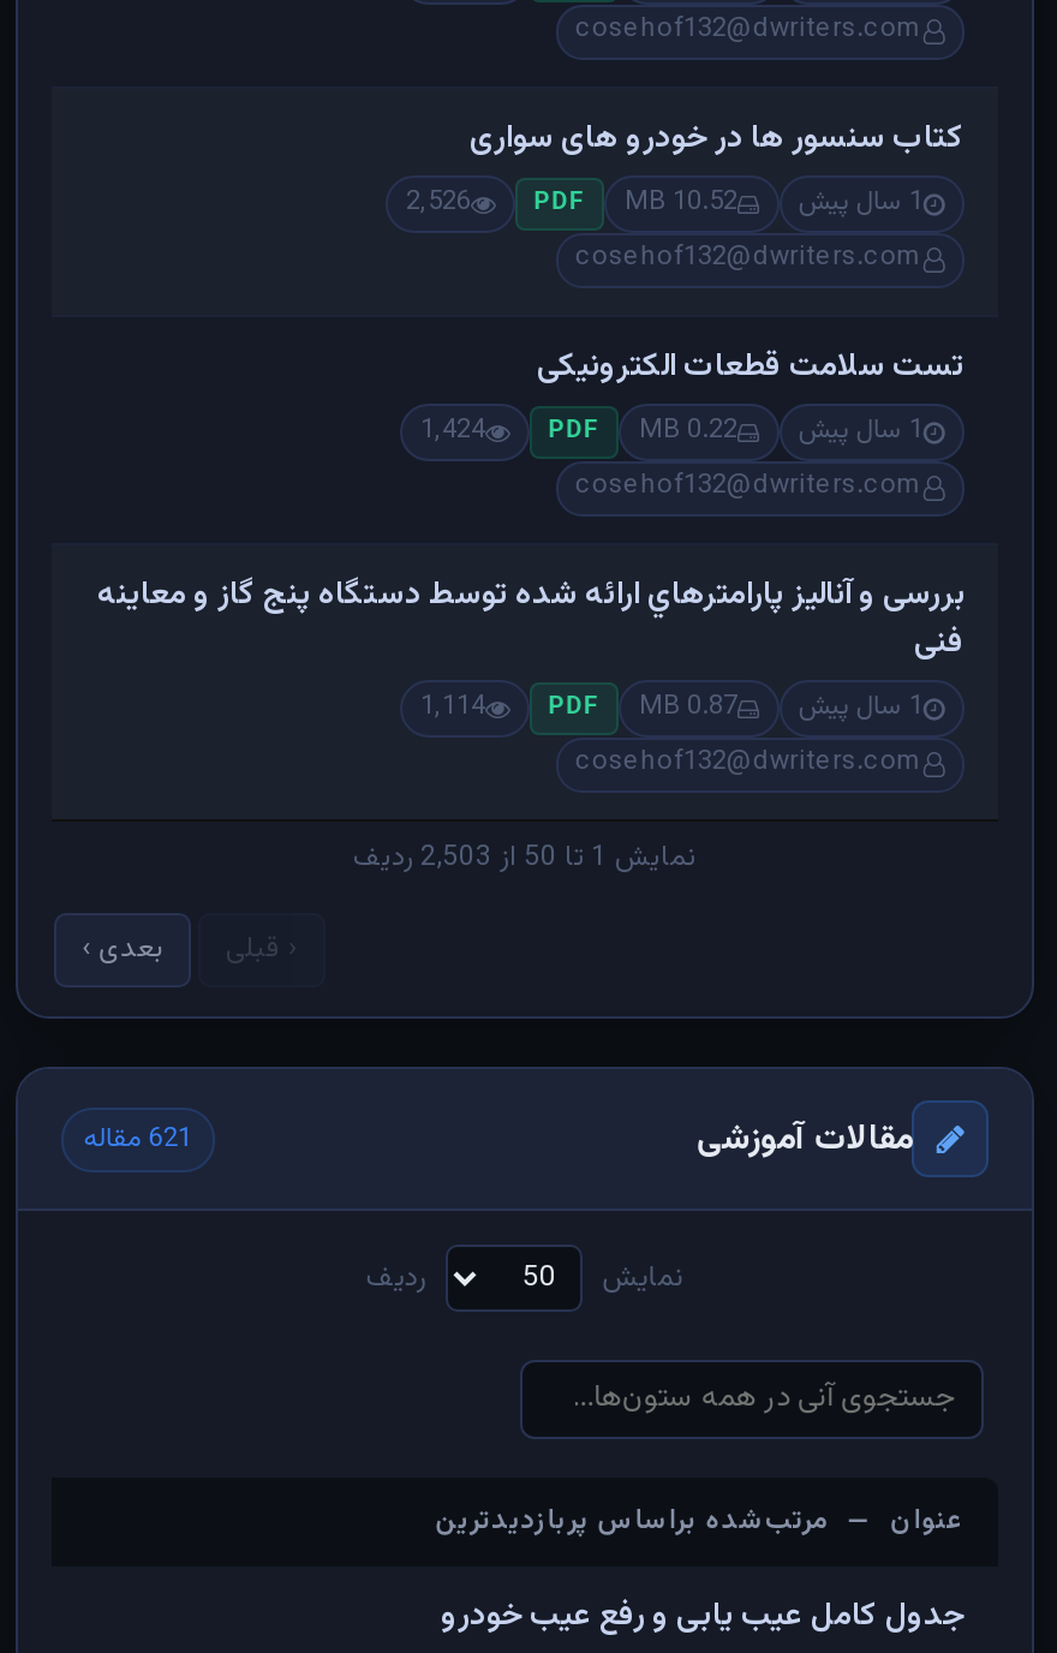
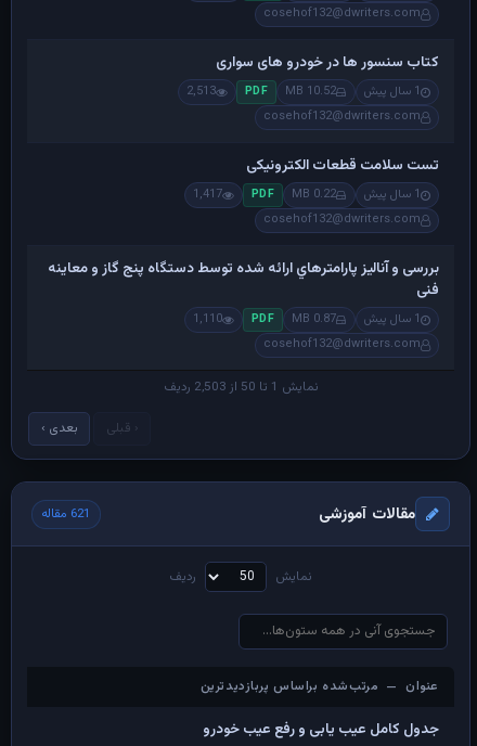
- 2,526 PDF
+ 2,513 PDF

- 1,424 PDF
+ 1,417 PDF

- 1,114 PDF
+ 1,110 PDF
